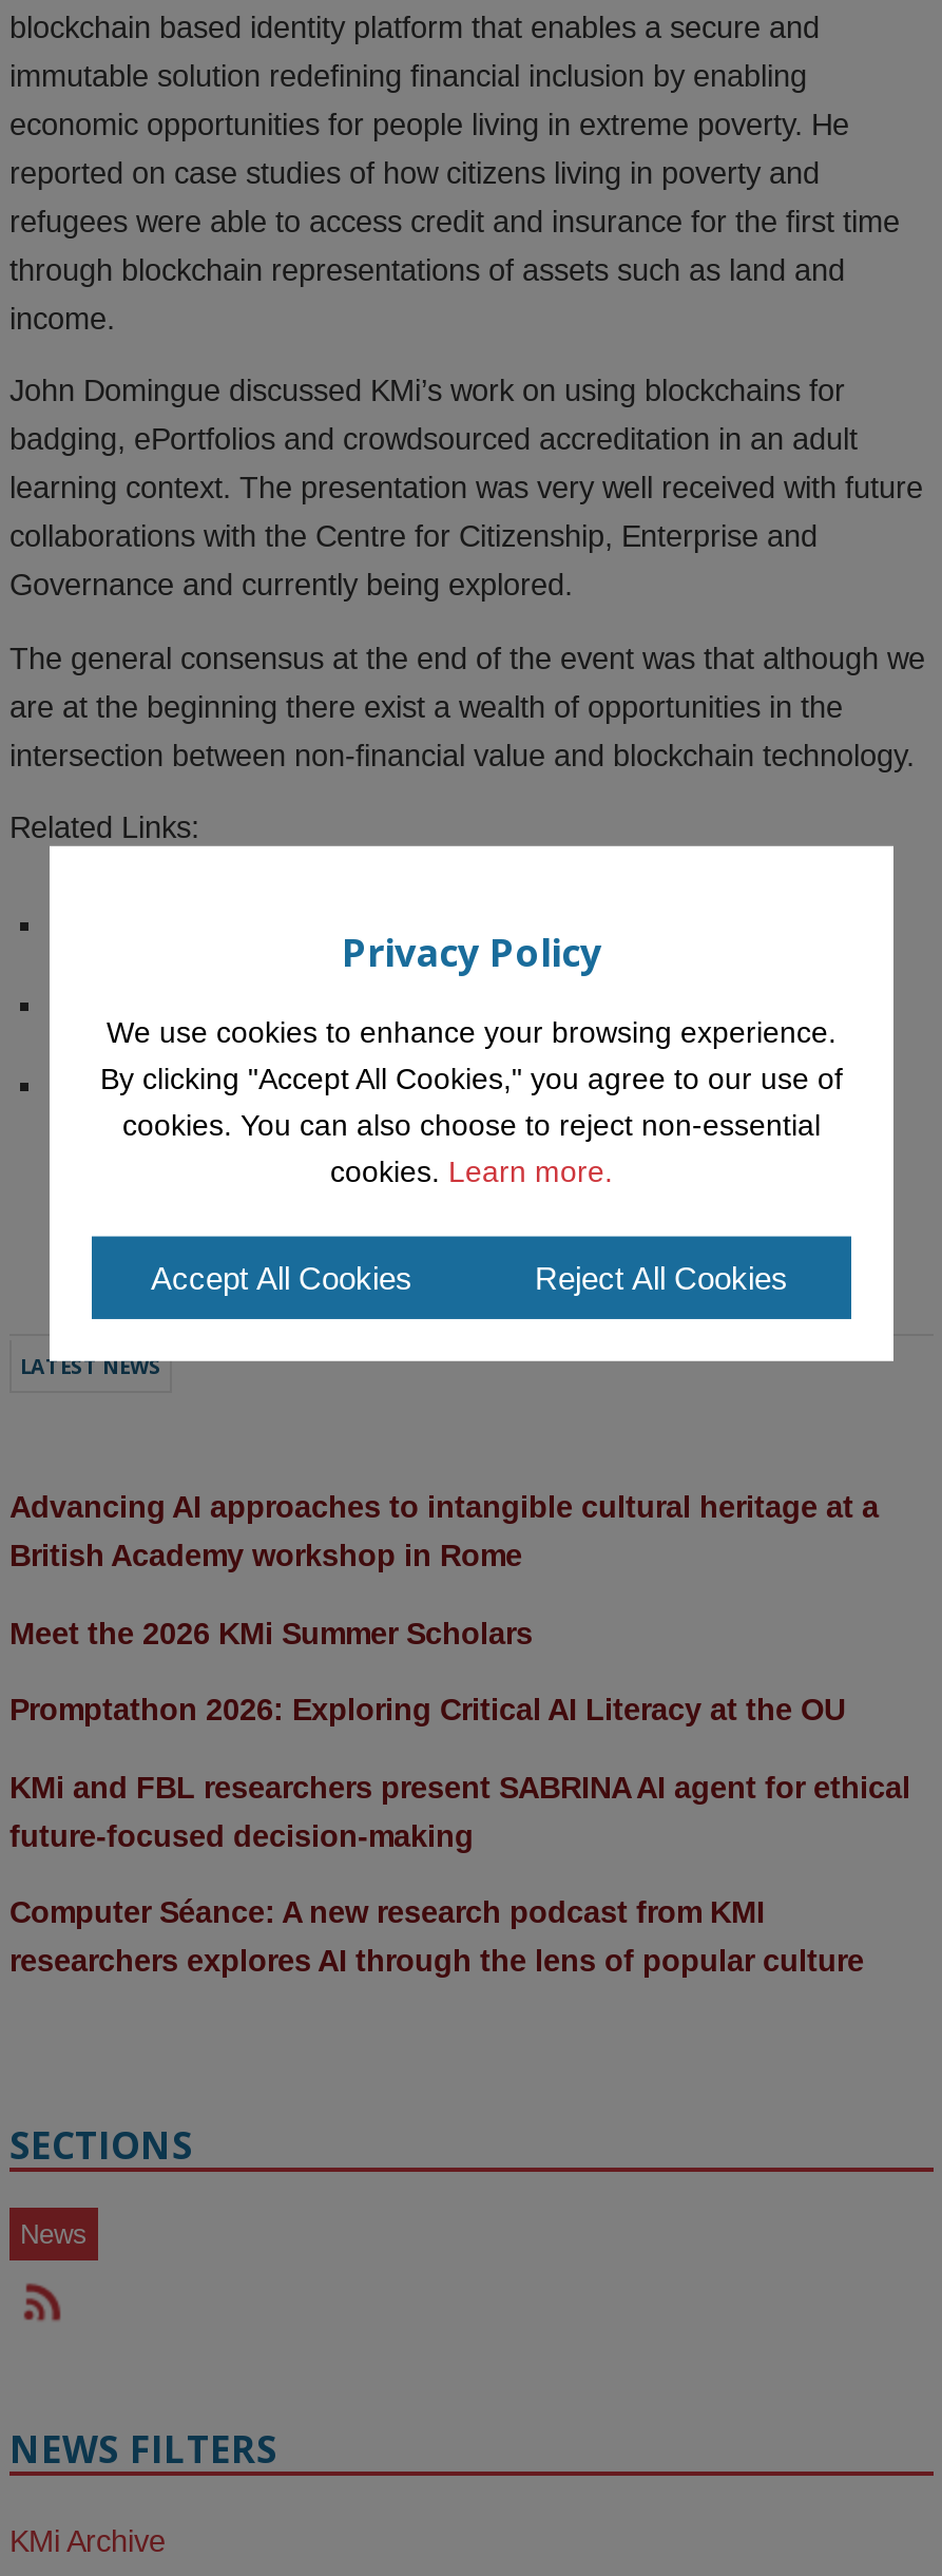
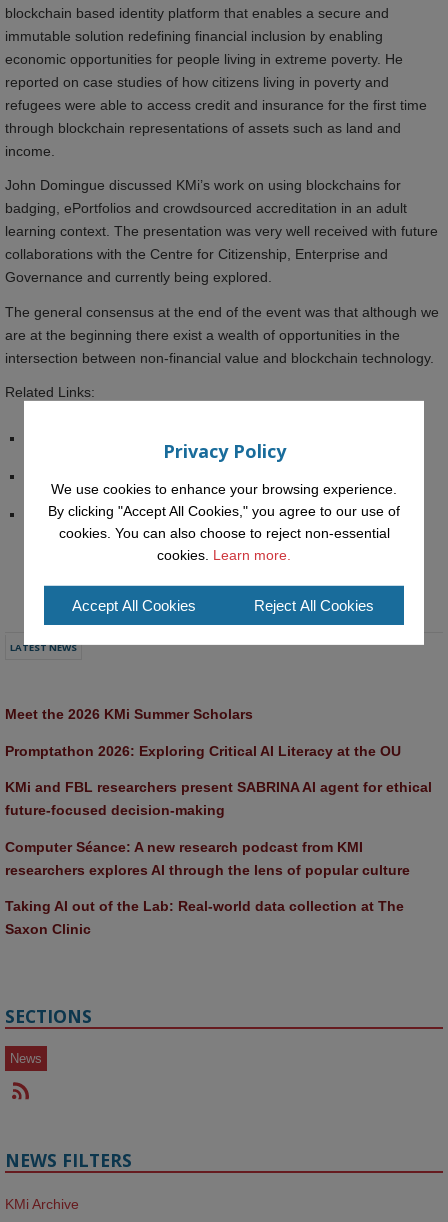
- Advancing AI approaches to intangible cultural heritage at a
- British Academy workshop in Rome

moved up: Meet the 2026 KMi Summer Scholars | Promptathon 2026: Exploring Critical AI Literacy at the OU | KMi and FBL researchers present SABRINA AI agent for ethical | future-focused decision-making | Computer Séance: A new research podcast from KMI | researchers explores AI through the lens of popular culture

+ Taking AI out of the Lab: Real-world data collection at The
+ Saxon Clinic
